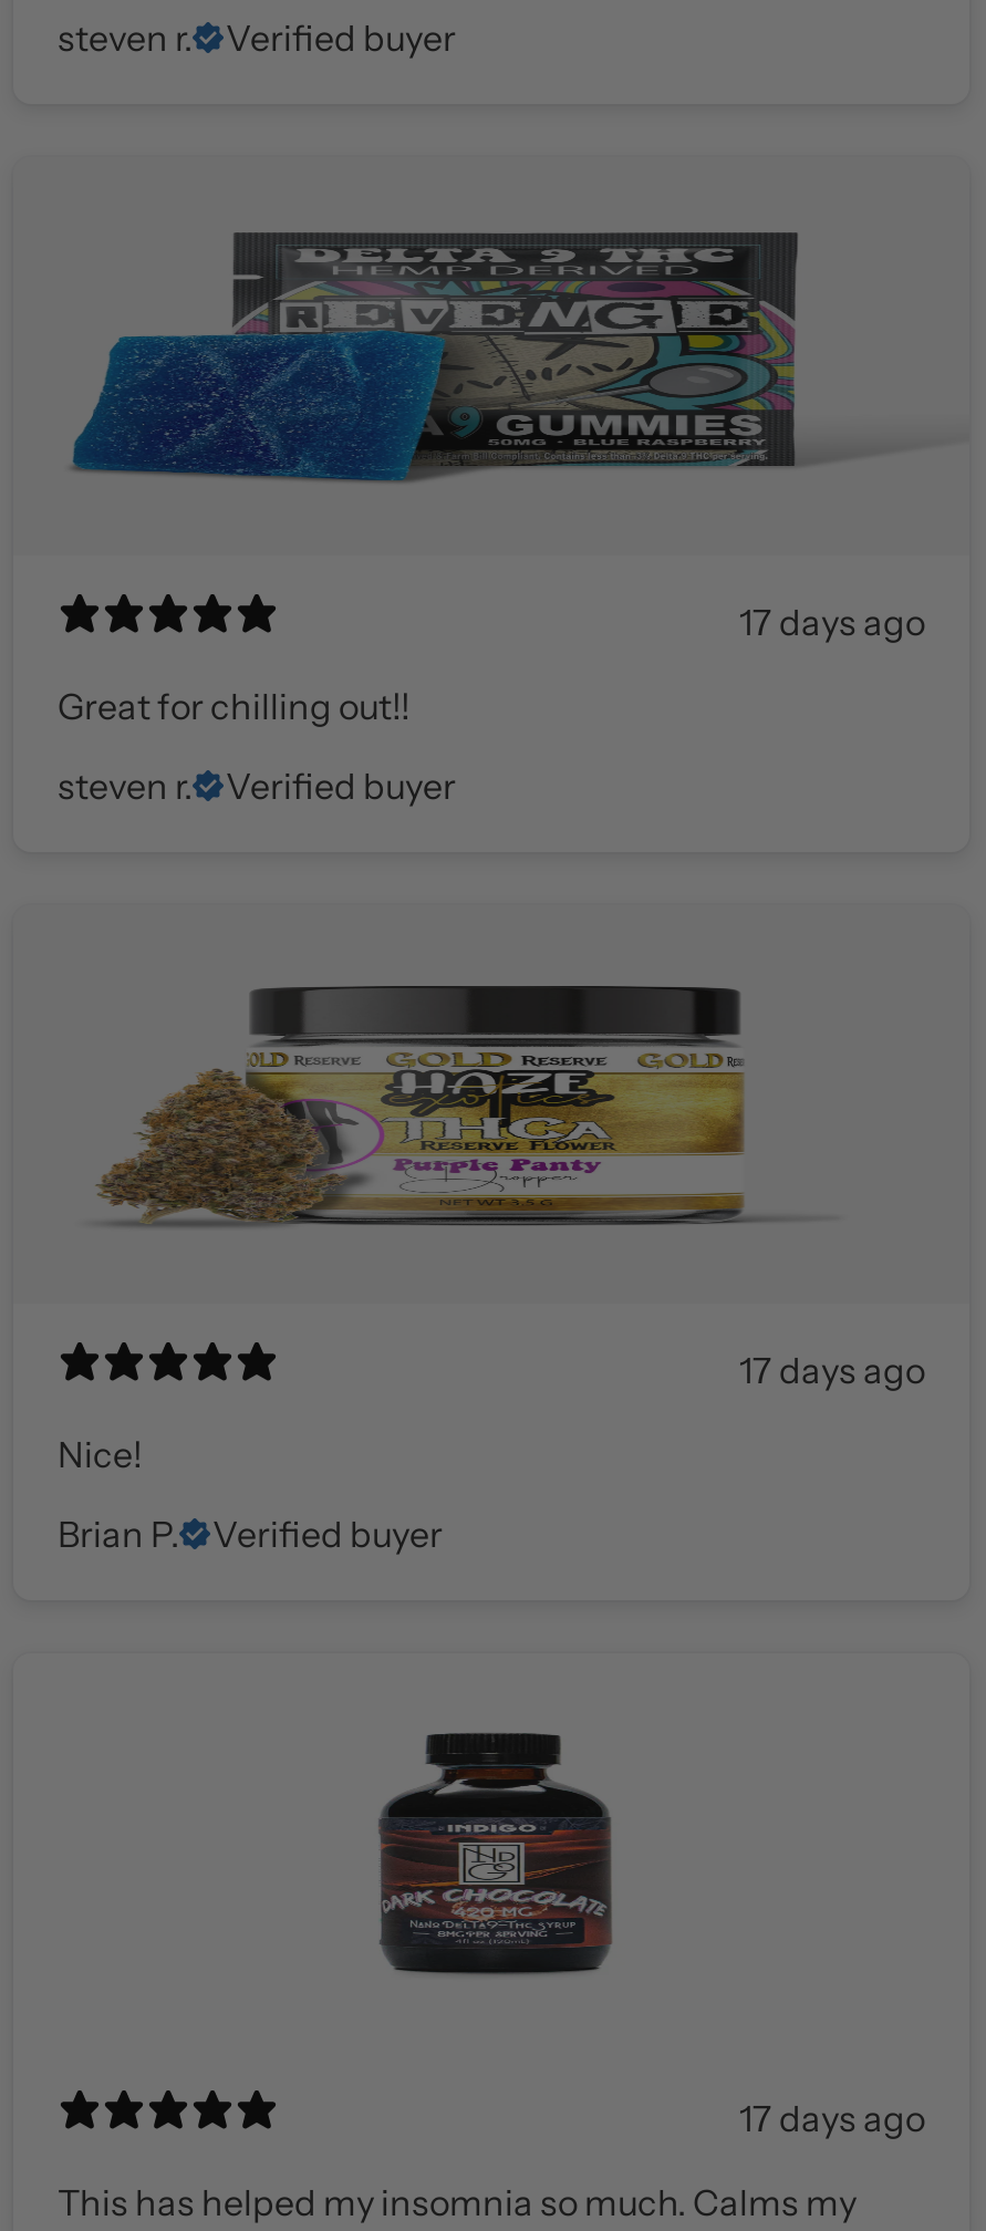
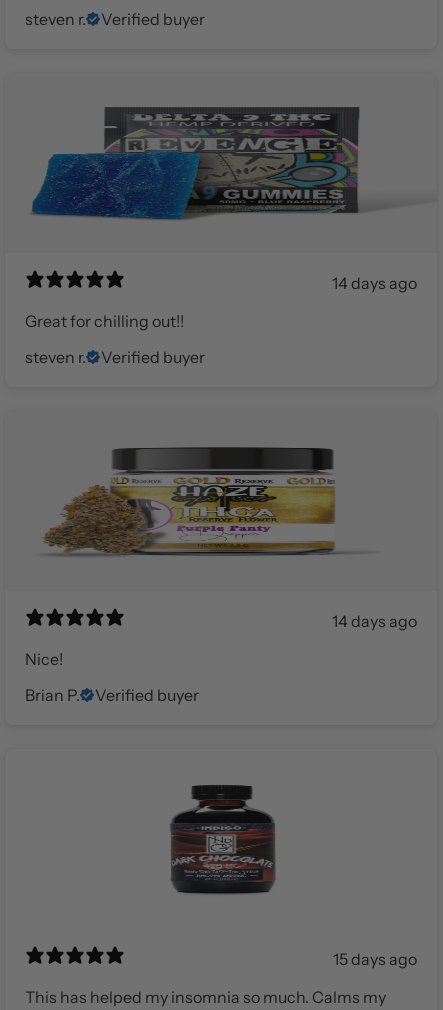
- 17 days ago
+ 14 days ago

- 17 days ago
+ 14 days ago

- 17 days ago
+ 15 days ago
